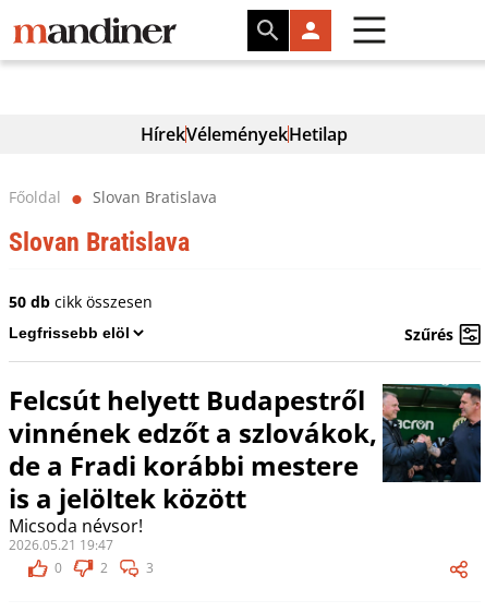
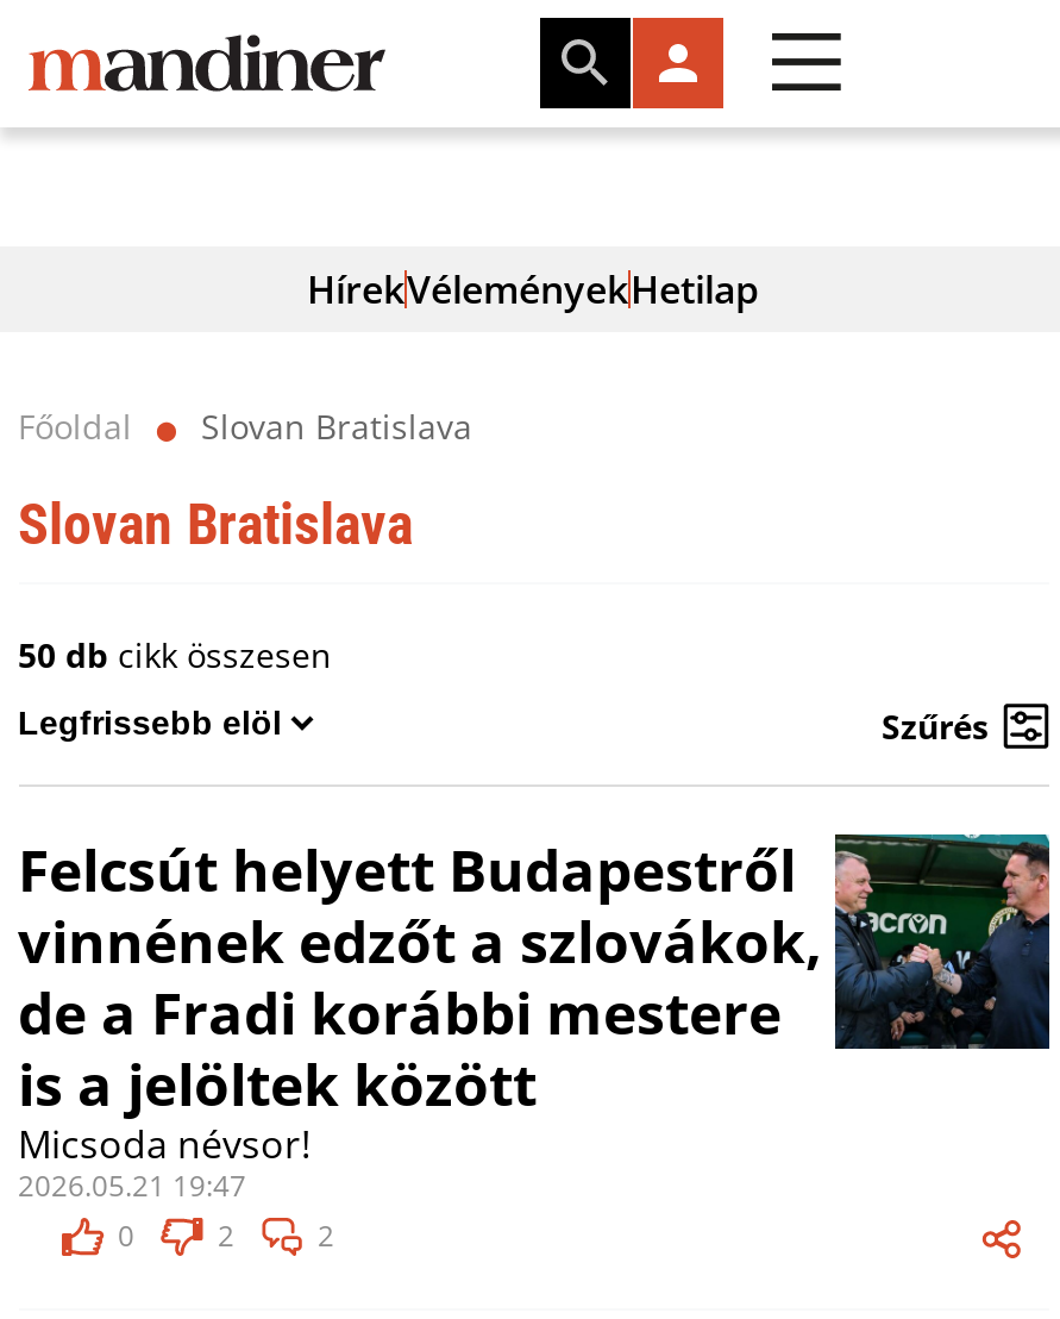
- 3
+ 2
